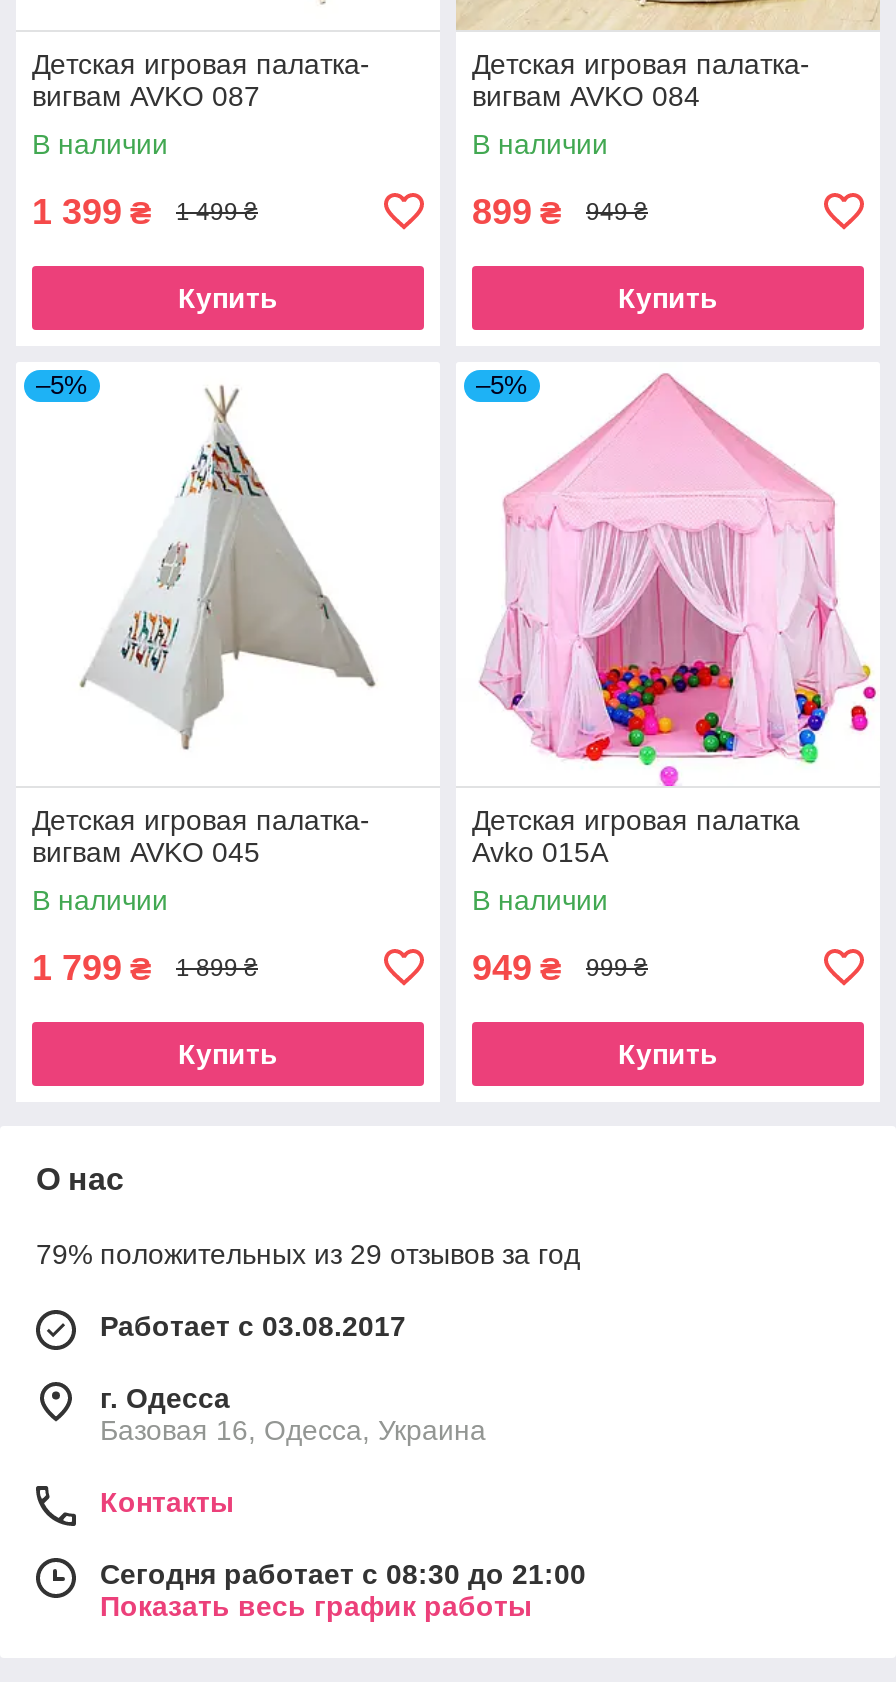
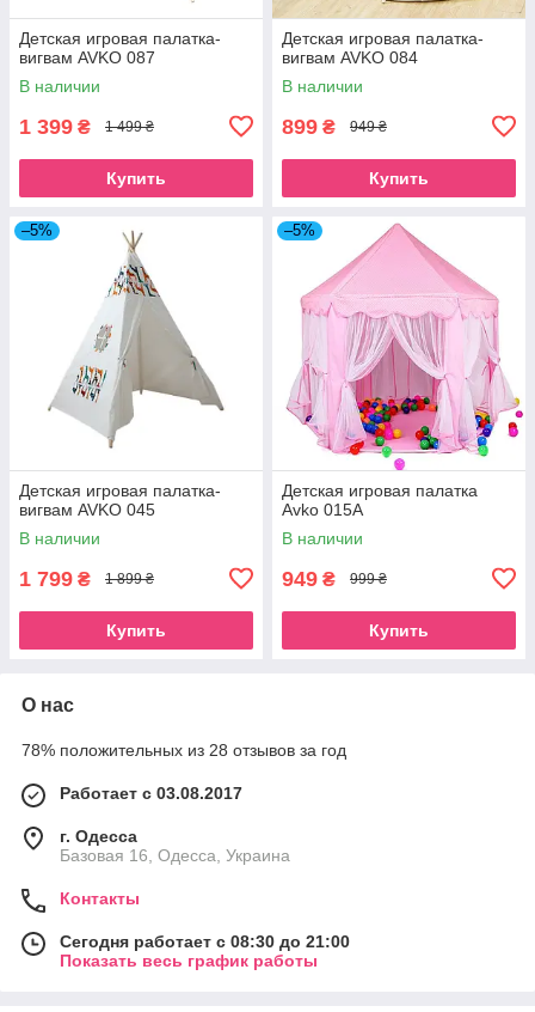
- 79% положительных из 29 отзывов за год
+ 78% положительных из 28 отзывов за год
